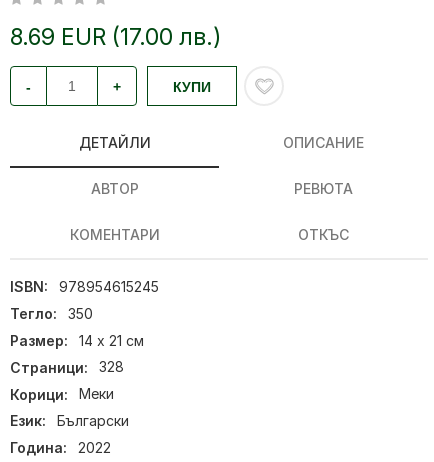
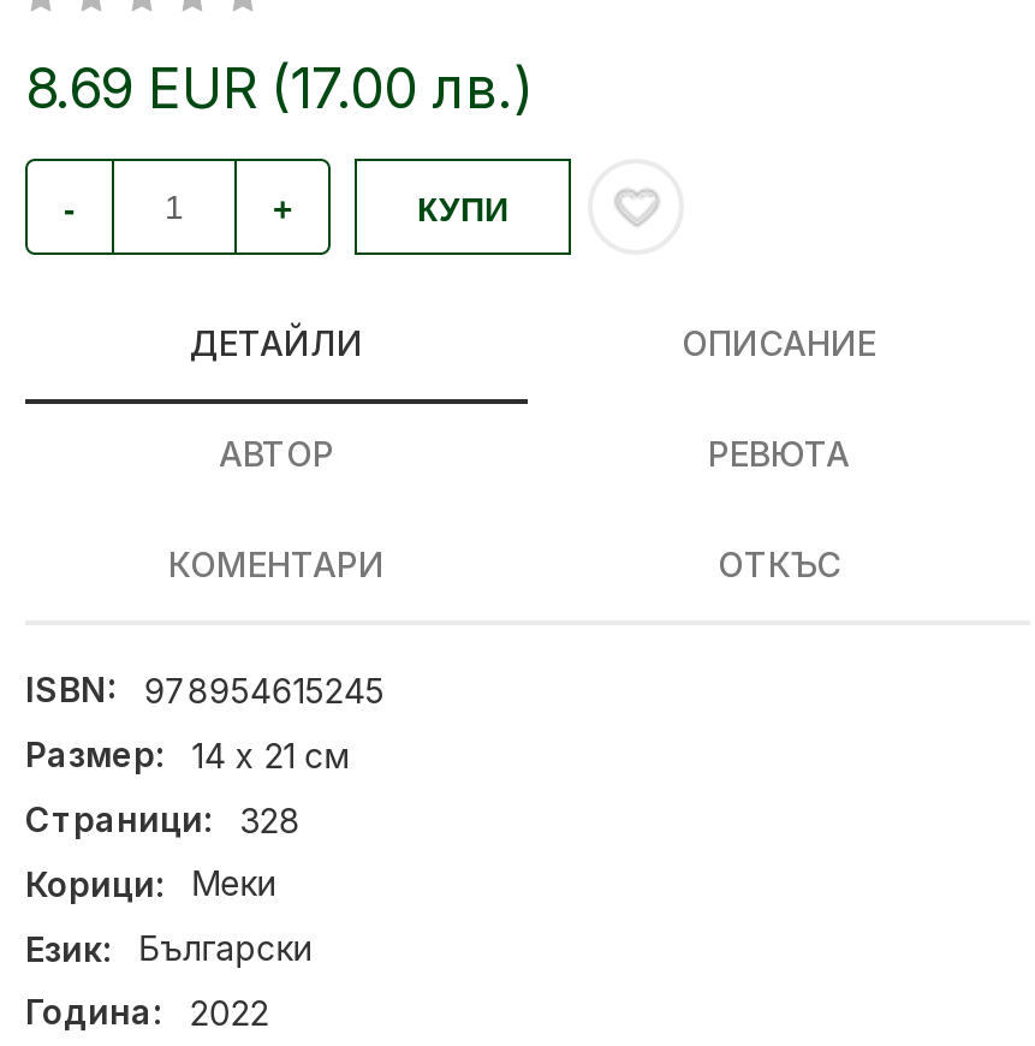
- Тегло:
- 350
